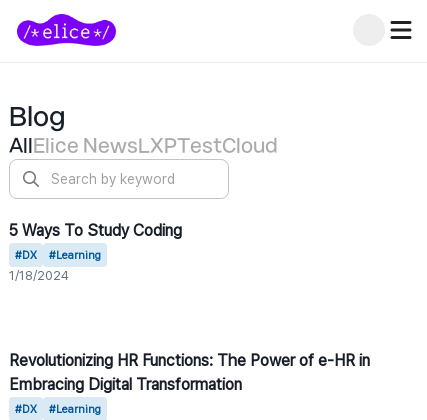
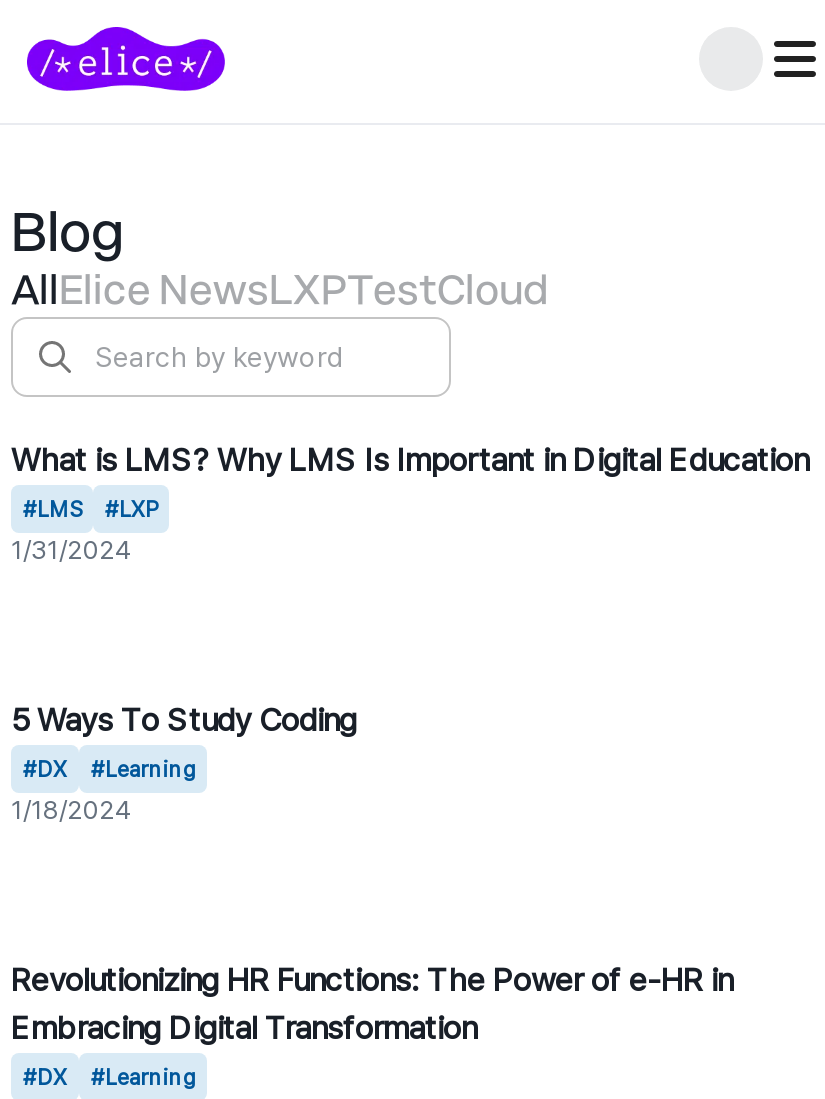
+ What is LMS? Why LMS Is Important in Digital Education
+ #LMS
+ #LXP
+ 1/31/2024
